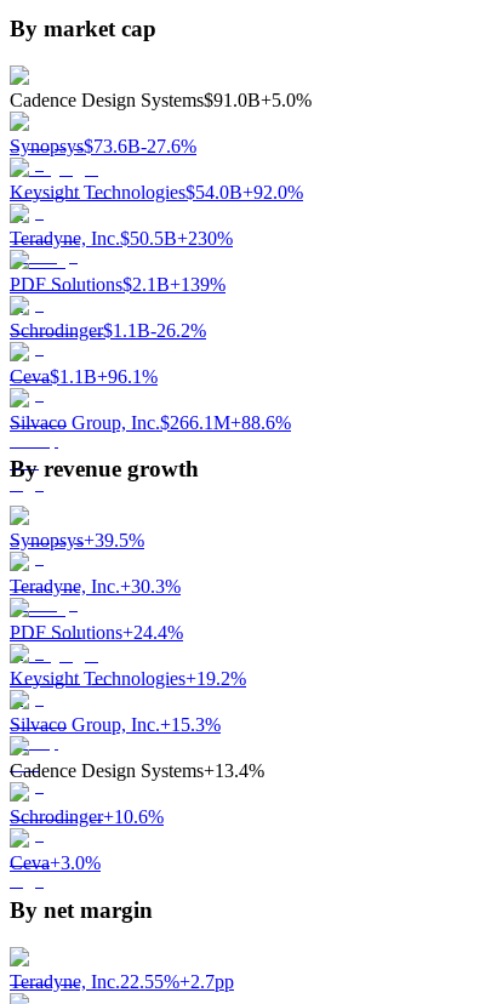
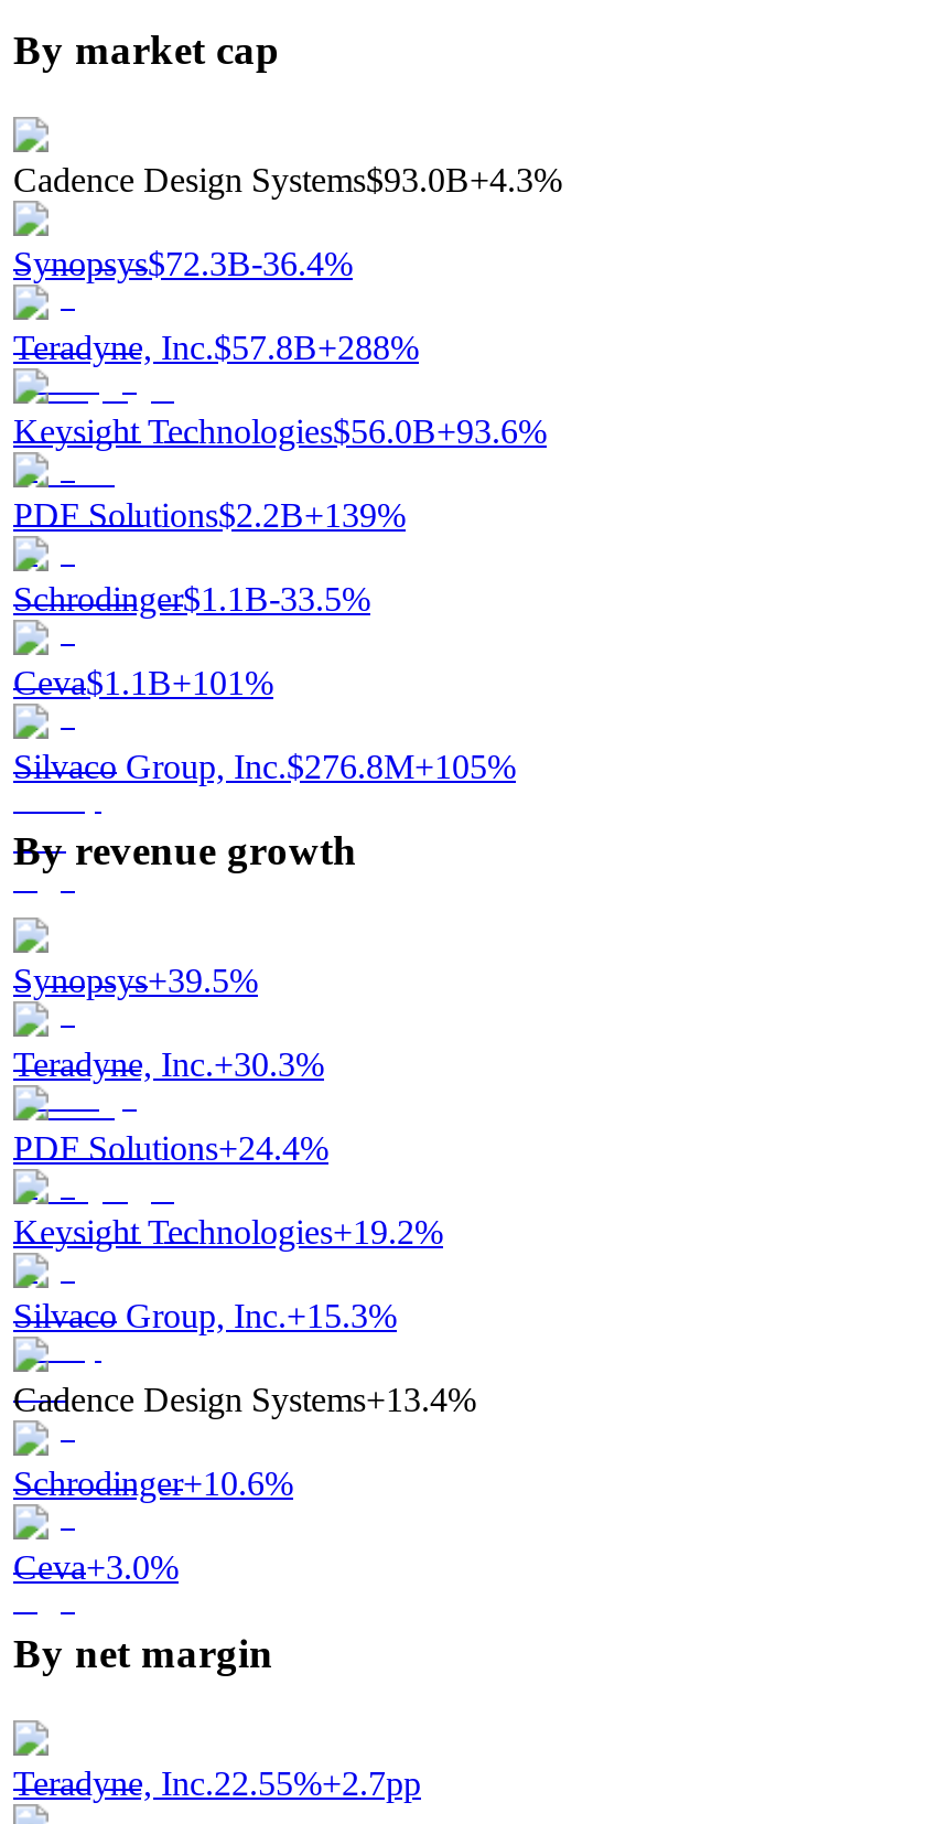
- Cadence Design Systems$91.0B+5.0%
+ Cadence Design Systems$93.0B+4.3%

- Synopsys$73.6B-27.6%
+ Synopsys$72.3B-36.4%

- Keysight Technologies$54.0B+92.0%
+ Teradyne, Inc.$57.8B+288%

- Teradyne, Inc.$50.5B+230%
+ Keysight Technologies$56.0B+93.6%

- PDF Solutions$2.1B+139%
+ PDF Solutions$2.2B+139%

- Schrodinger$1.1B-26.2%
+ Schrodinger$1.1B-33.5%

- Ceva$1.1B+96.1%
+ Ceva$1.1B+101%

- Silvaco Group, Inc.$266.1M+88.6%
+ Silvaco Group, Inc.$276.8M+105%
